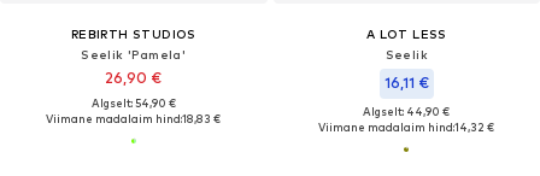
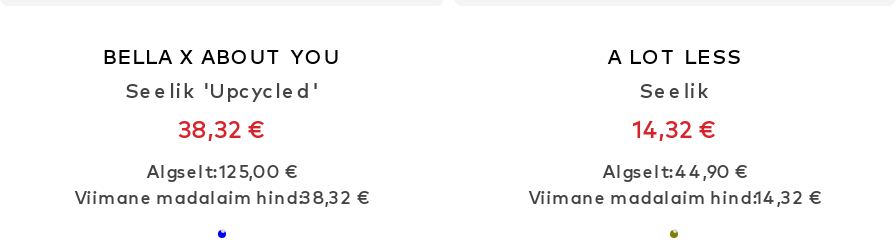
- REBIRTH STUDIOS
- Seelik 'Pamela'
- 26,90 €
+ BELLA X ABOUT YOU
+ Seelik 'Upcycled'
+ 38,32 €

- 16,11 €
+ 14,32 €

- Algselt: 54,90 €
- Viimane madalaim hind:18,83 €
+ Algselt: 125,00 €
+ Viimane madalaim hind:38,32 €
